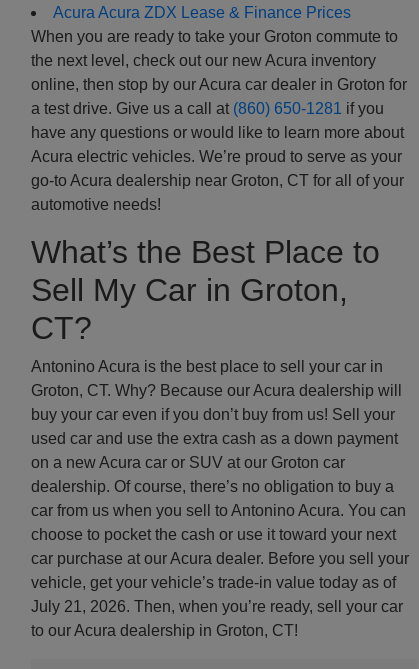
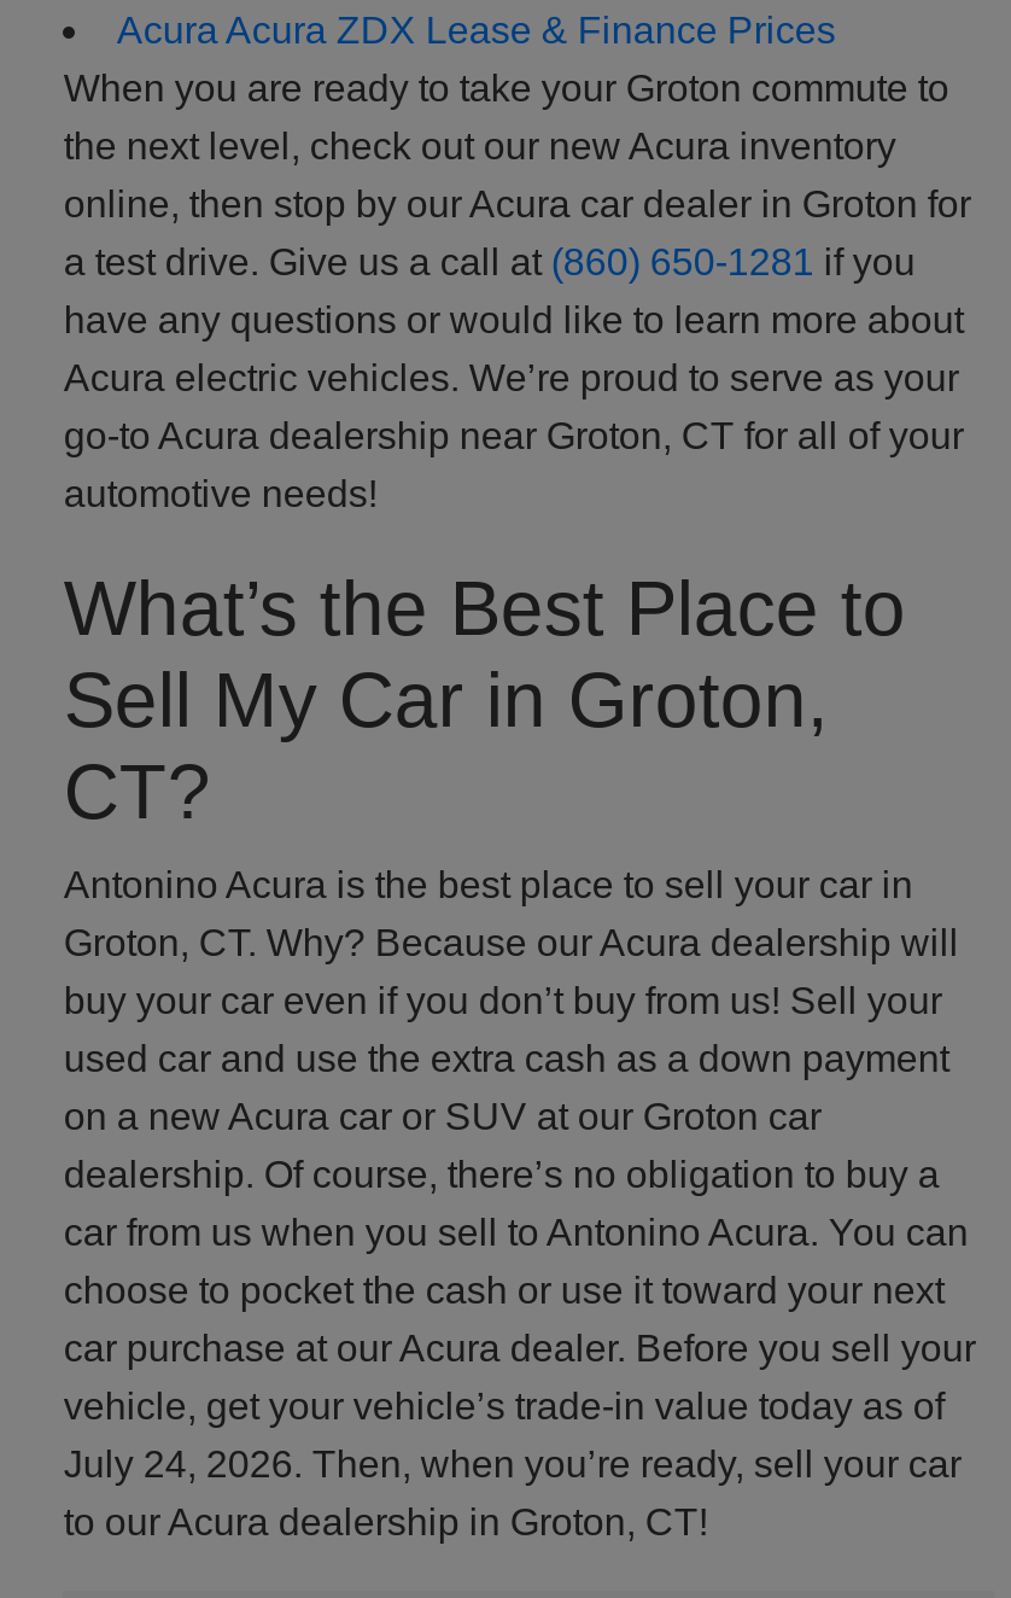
- July 21, 2026. Then, when you’re ready, sell your car
+ July 24, 2026. Then, when you’re ready, sell your car
